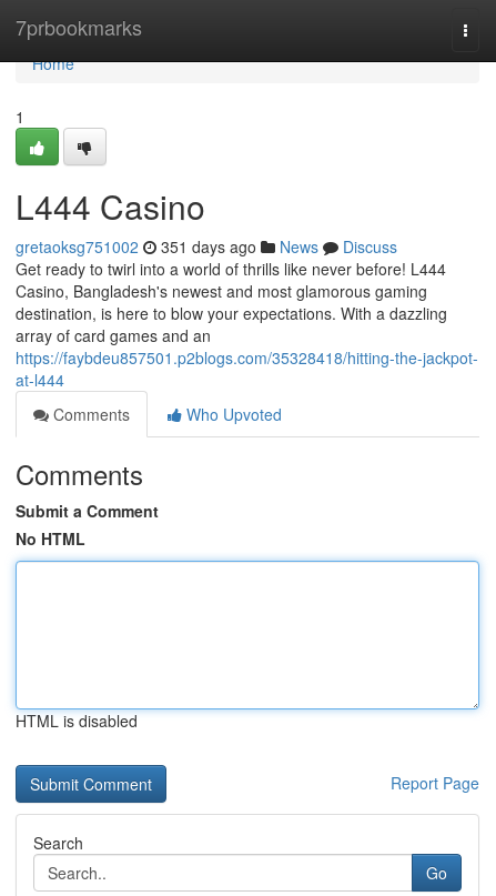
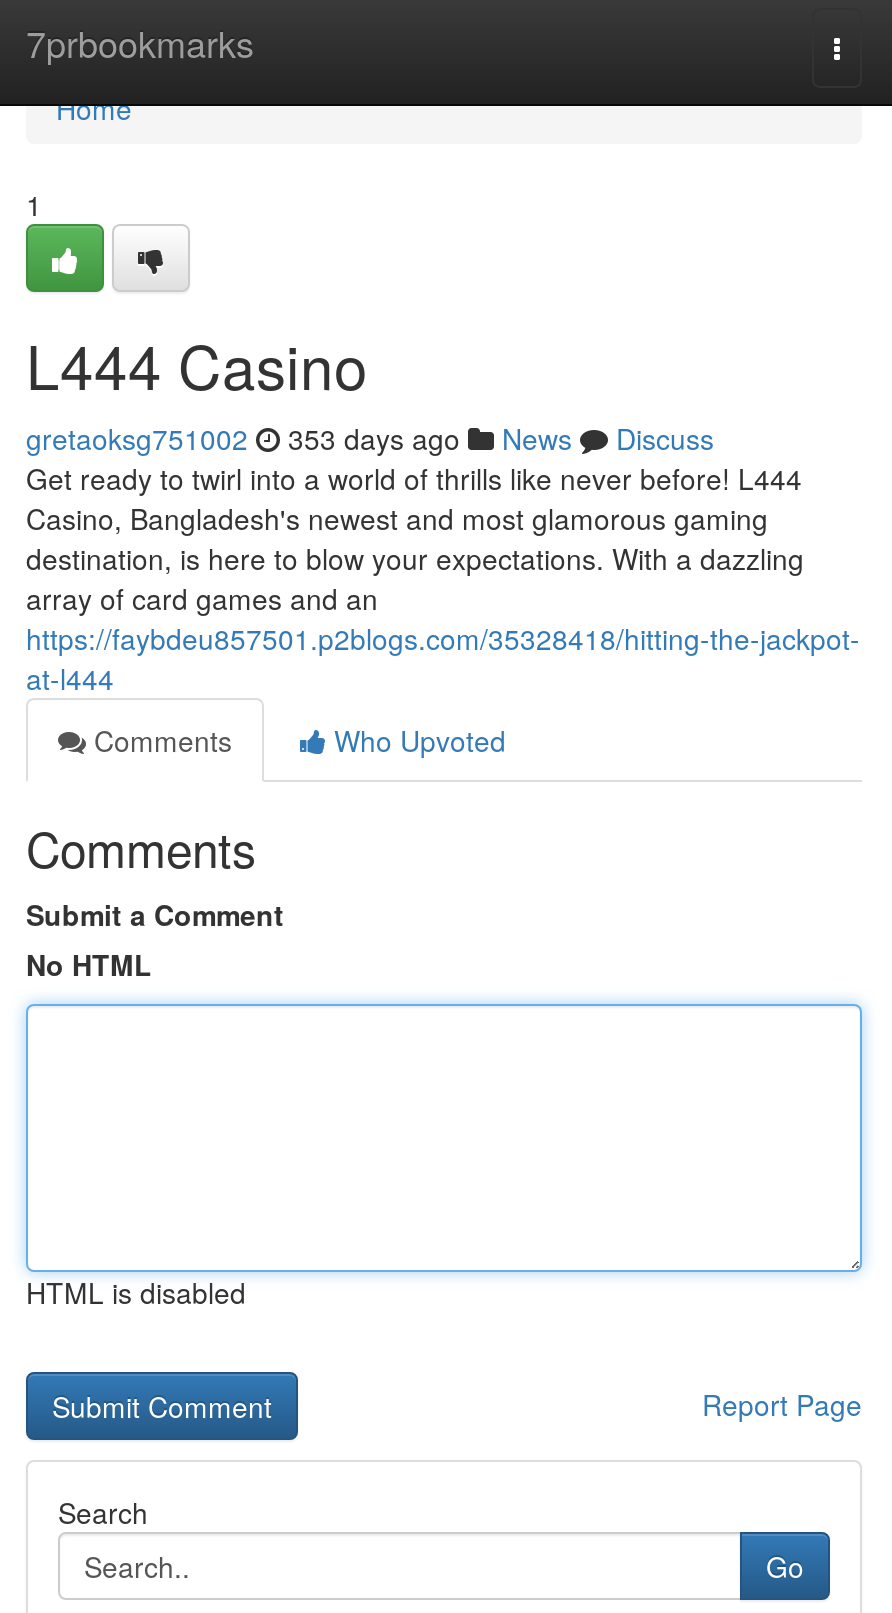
- gretaoksg751002 351 days ago News Discuss
+ gretaoksg751002 353 days ago News Discuss
